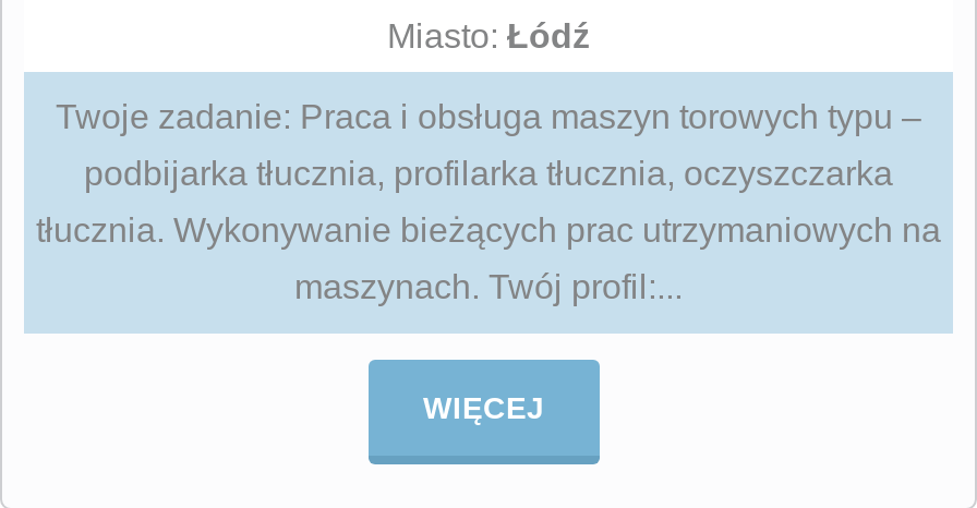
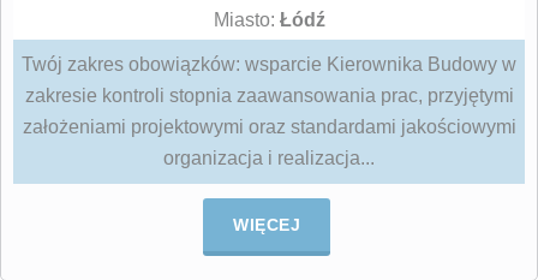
- Twoje zadanie: Praca i obsługa maszyn torowych typu –
+ Twój zakres obowiązków: wsparcie Kierownika Budowy w

- podbijarka tłucznia, profilarka tłucznia, oczyszczarka
+ zakresie kontroli stopnia zaawansowania prac, przyjętymi

- tłucznia. Wykonywanie bieżących prac utrzymaniowych na
+ założeniami projektowymi oraz standardami jakościowymi

- maszynach. Twój profil:...
+ organizacja i realizacja...
